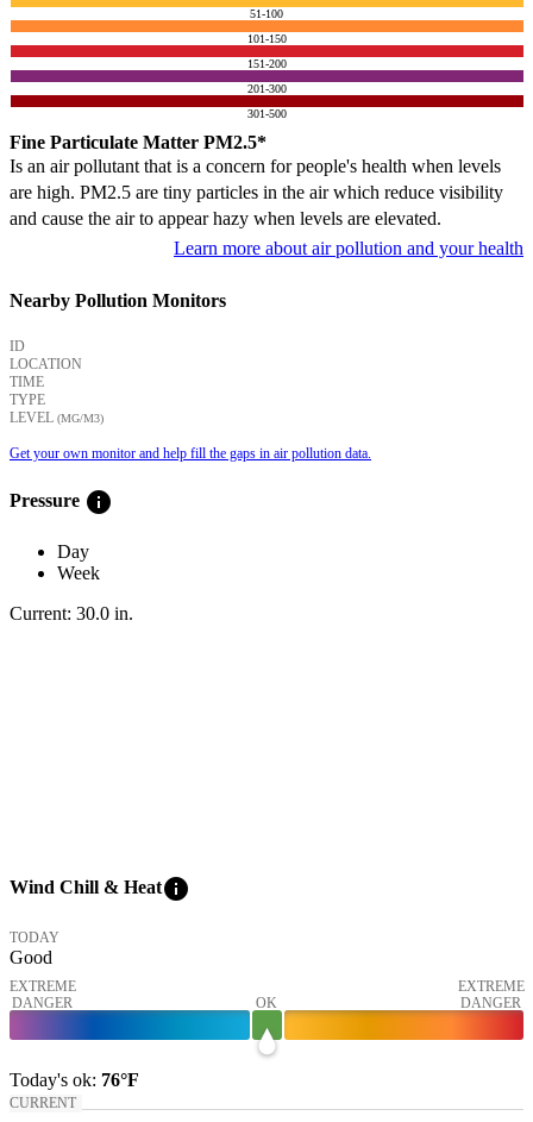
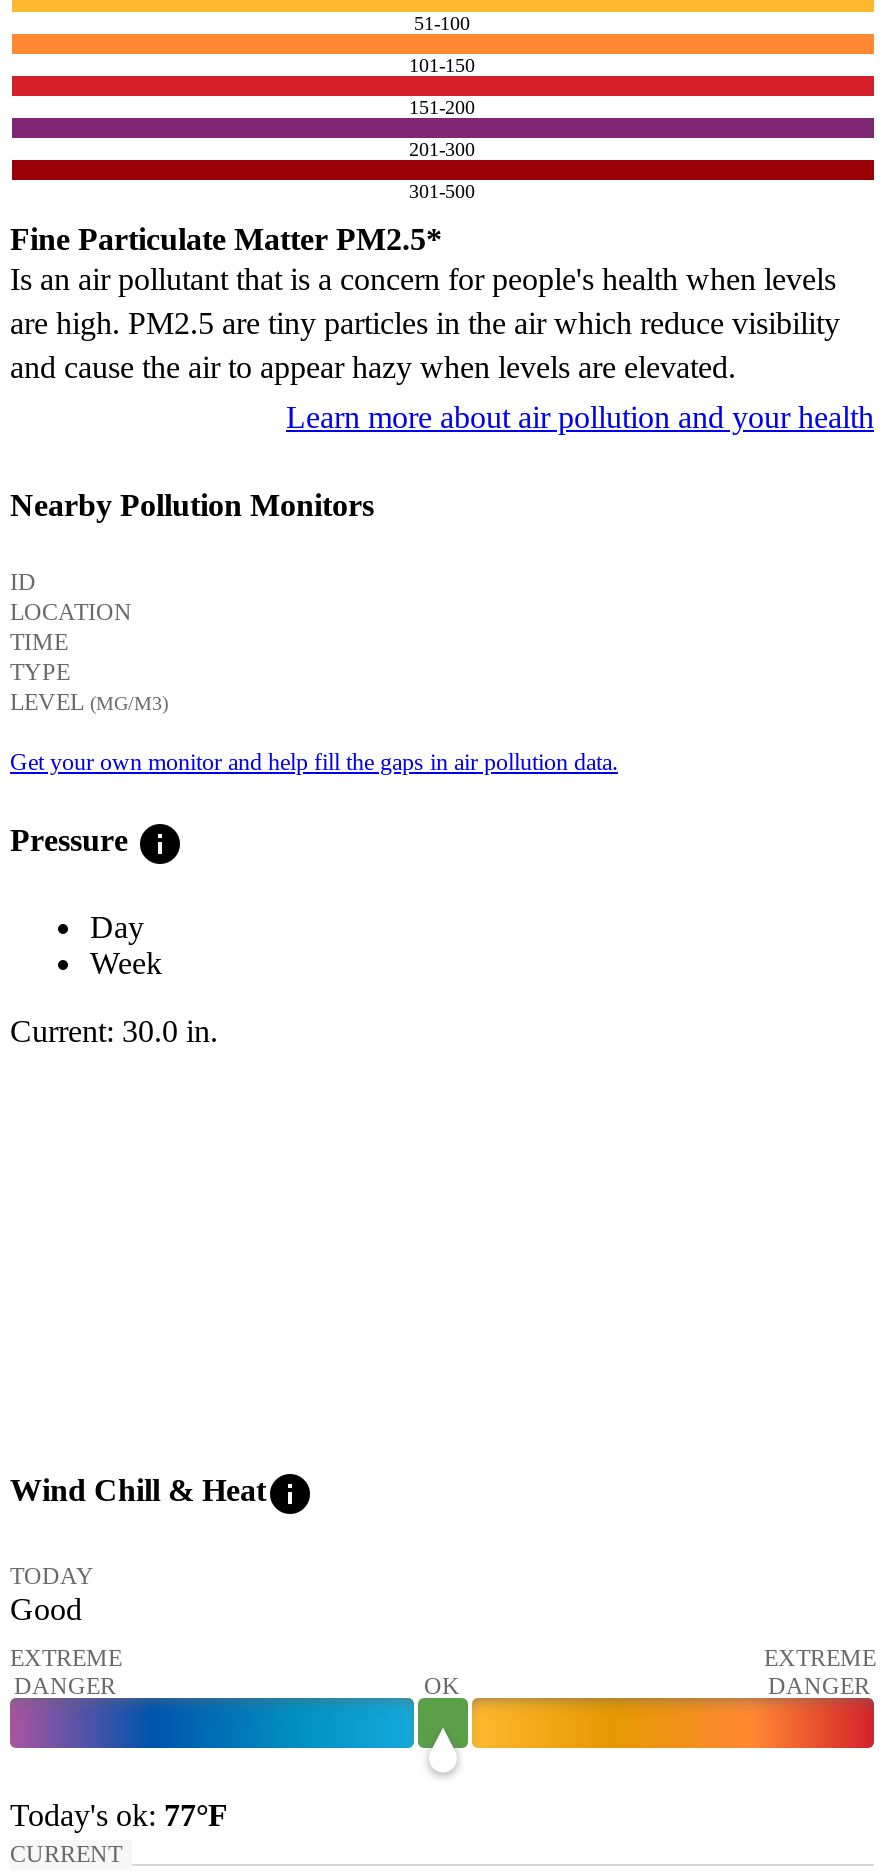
- Today's ok: 76°F
+ Today's ok: 77°F
